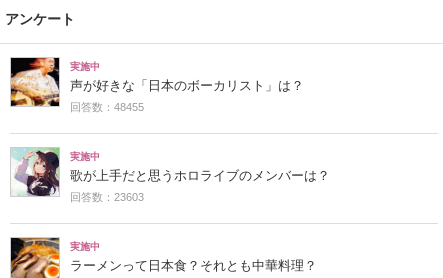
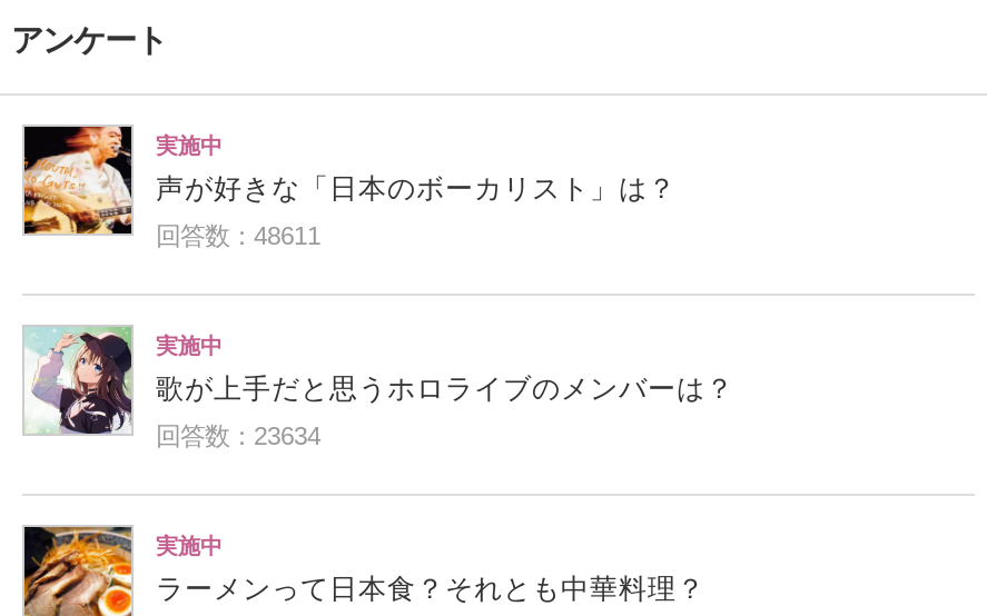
- 回答数：48455
+ 回答数：48611

- 回答数：23603
+ 回答数：23634
